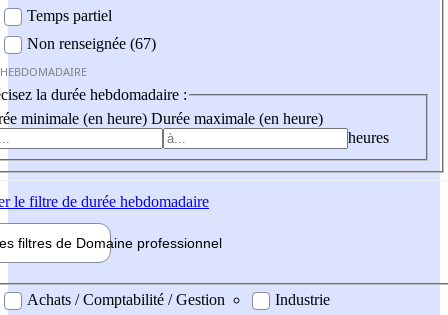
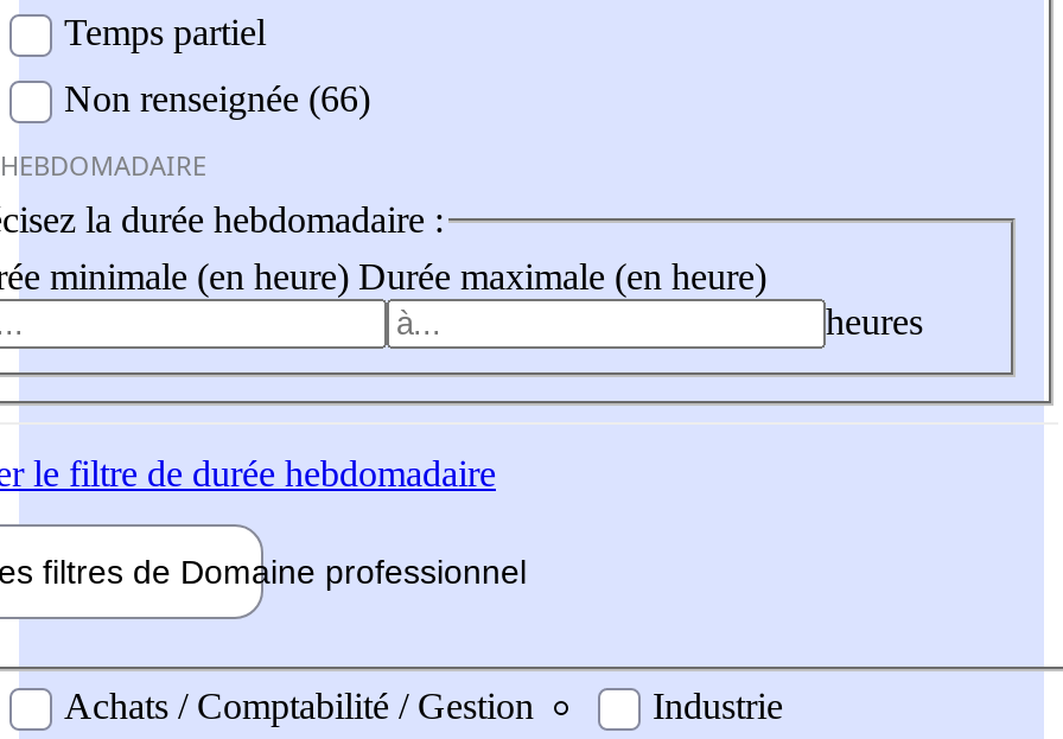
- Non renseignée (67)
+ Non renseignée (66)
